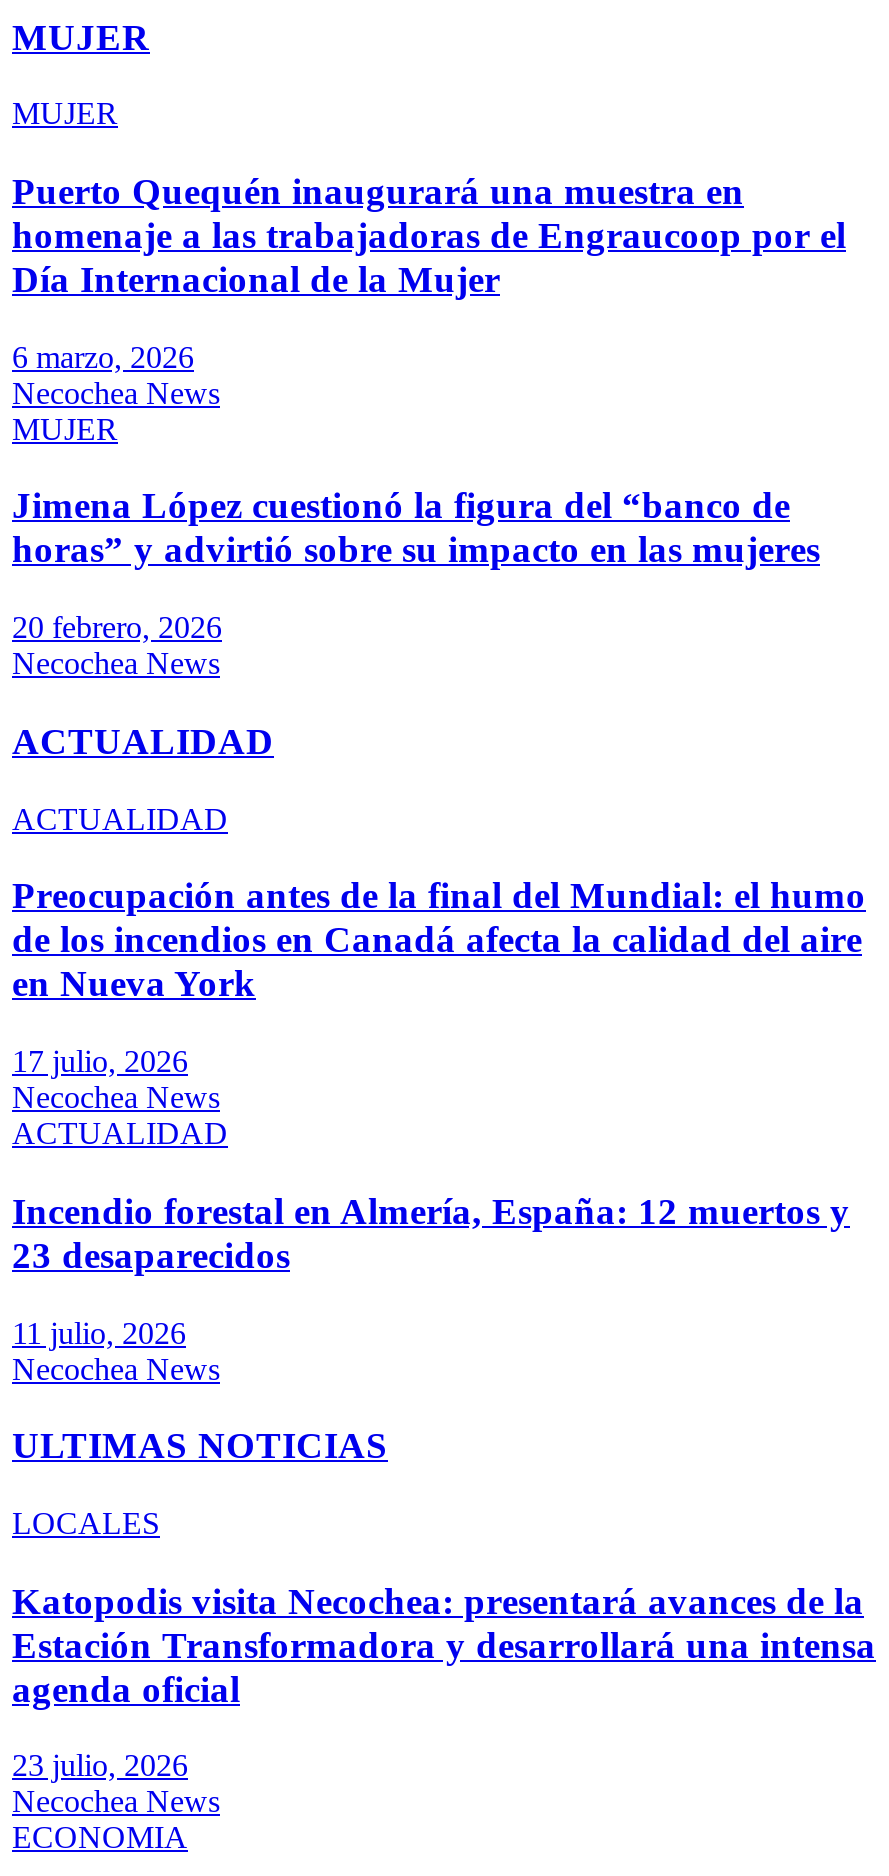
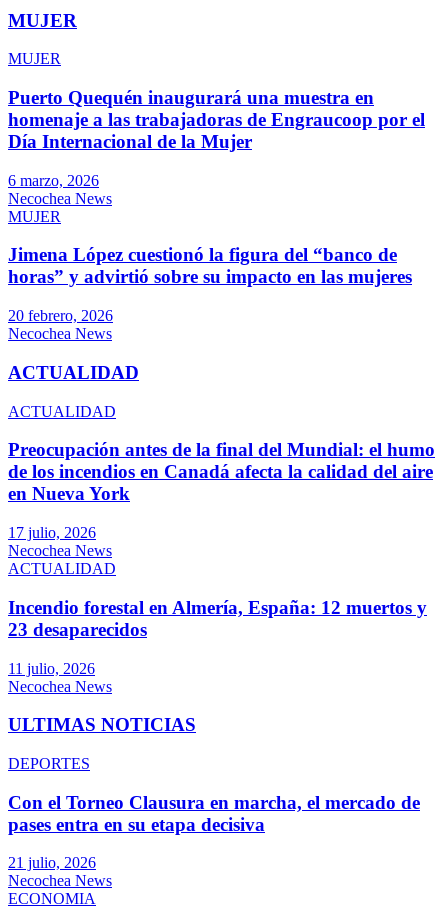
- LOCALES
+ DEPORTES

- Katopodis visita Necochea: presentará avances de la
- Estación Transformadora y desarrollará una intensa
- agenda oficial
+ Con el Torneo Clausura en marcha, el mercado de
+ pases entra en su etapa decisiva

- 23 julio, 2026
+ 21 julio, 2026
